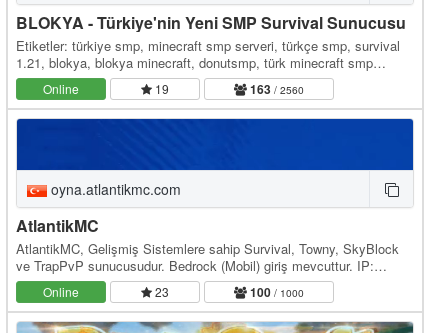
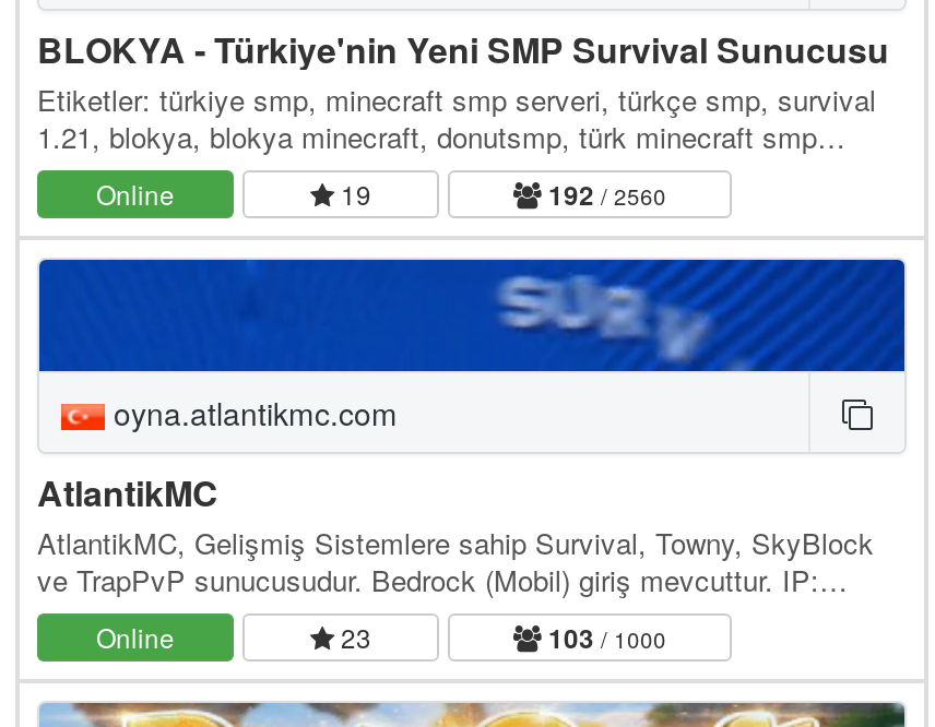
- 163 / 2560
+ 192 / 2560

+ [image]

- 100 / 1000
+ 103 / 1000
